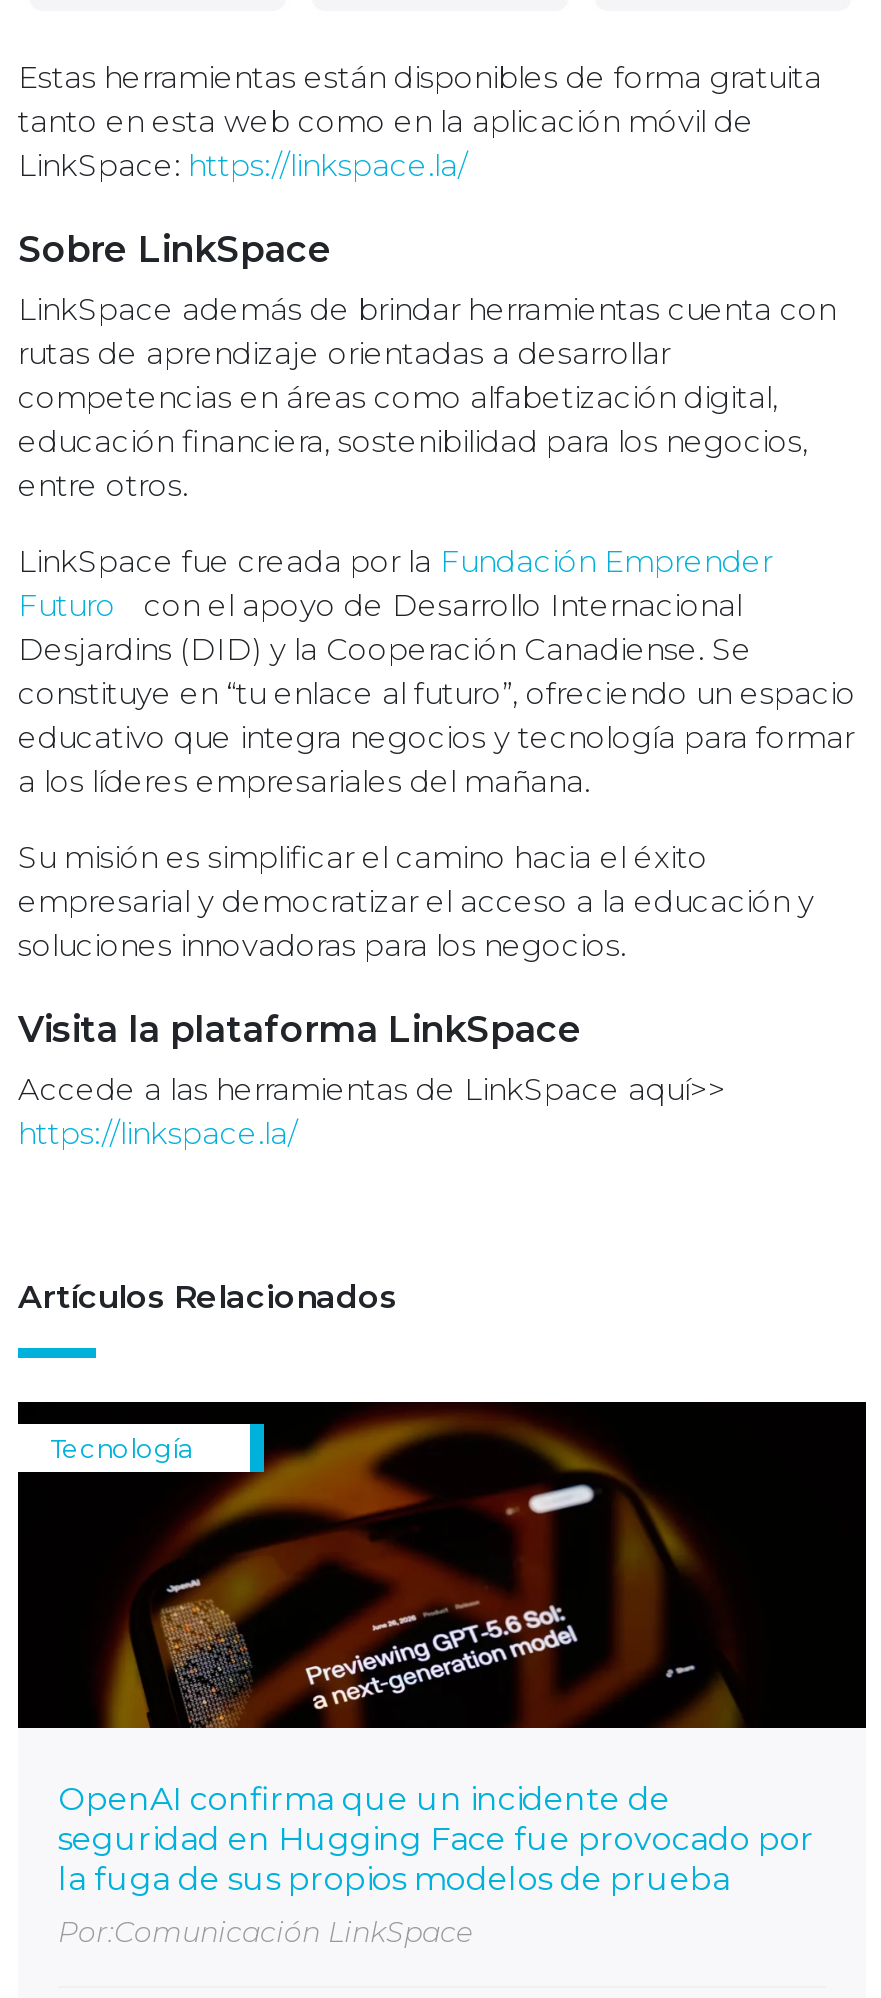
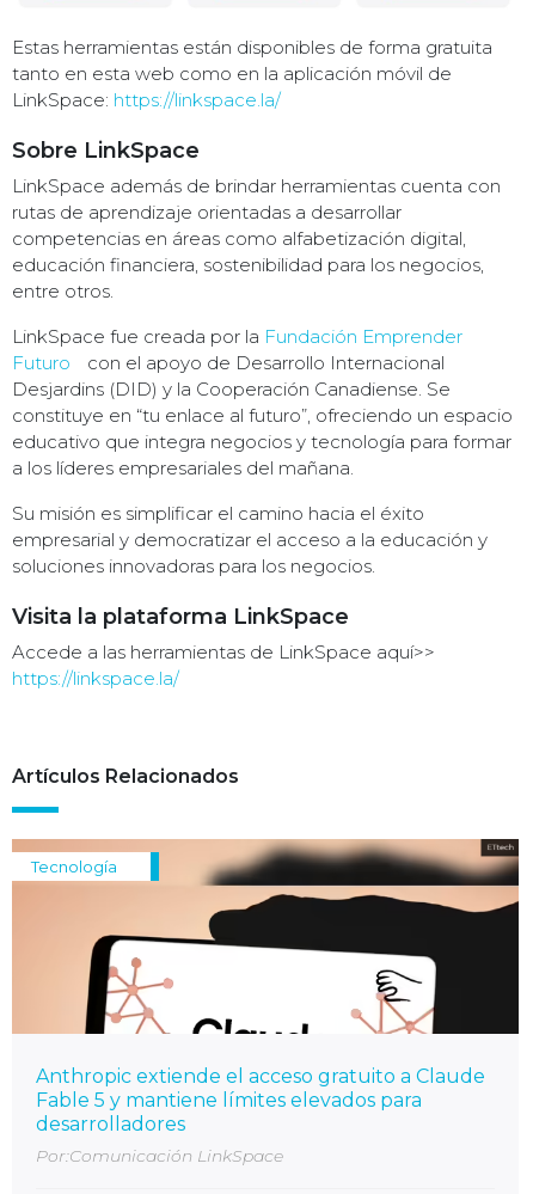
- [image]
- OpenAI confirma que un incidente de
- seguridad en Hugging Face fue provocado por
- la fuga de sus propios modelos de prueba
+ [image]
+ Anthropic extiende el acceso gratuito a Claude
+ Fable 5 y mantiene límites elevados para
+ desarrolladores
